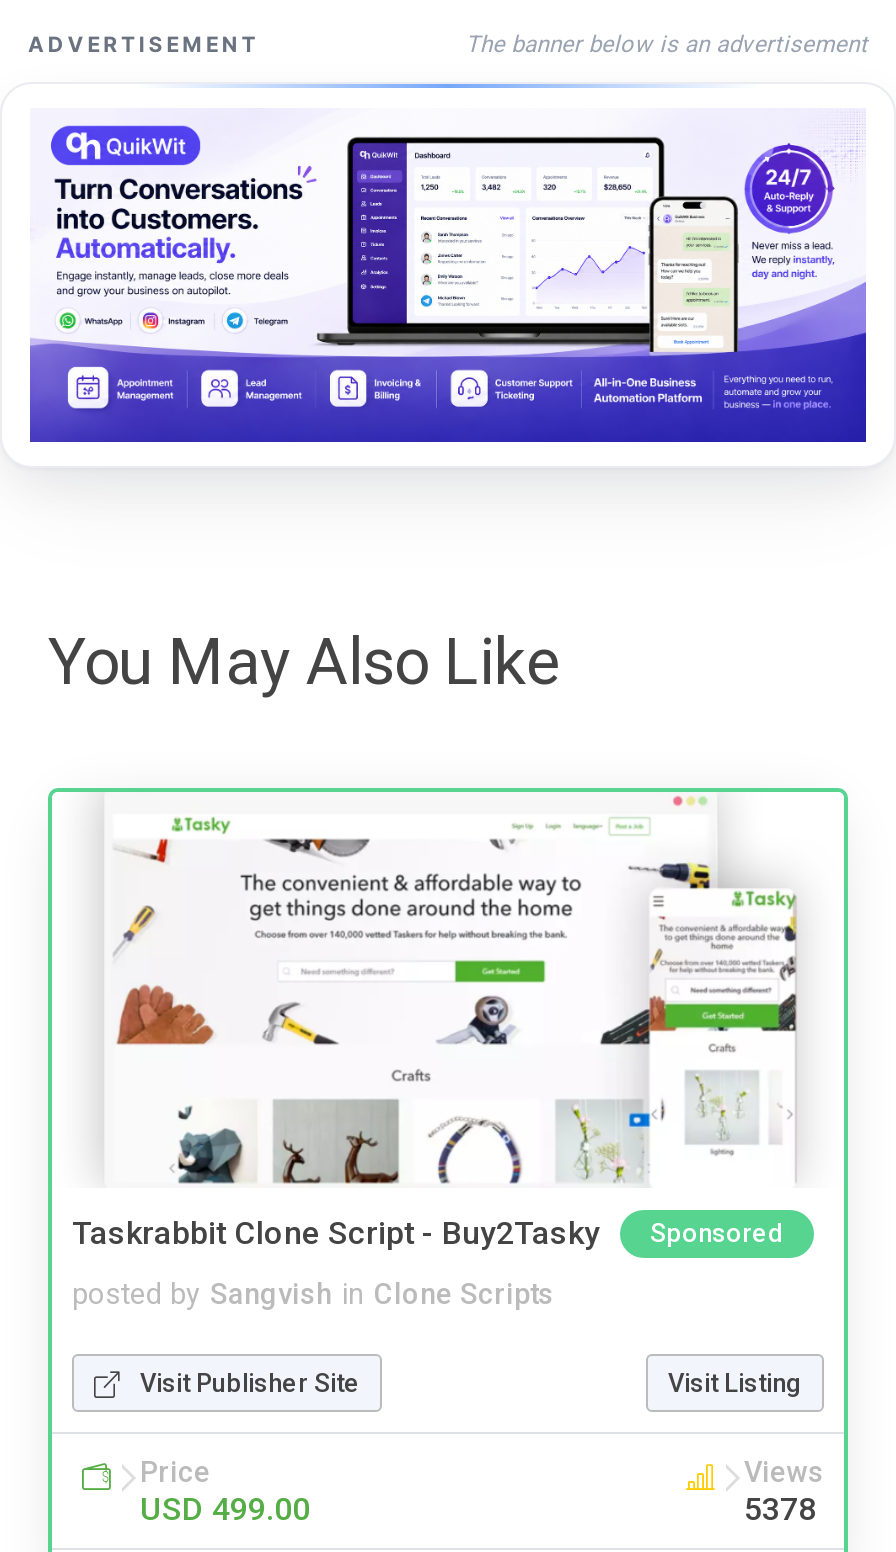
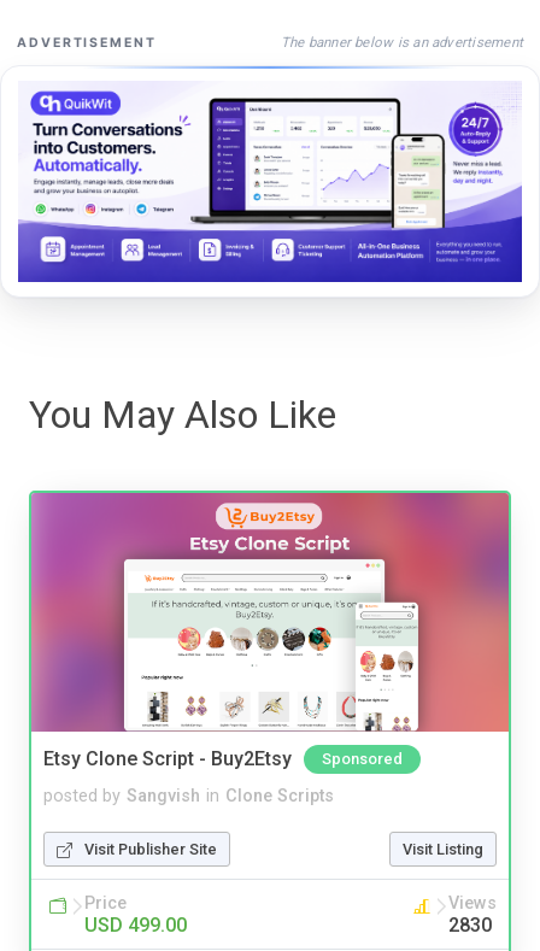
- [image]
- Taskrabbit Clone Script - Buy2Tasky
+ [image]
+ Etsy Clone Script - Buy2Etsy

- 5378
+ 2830
